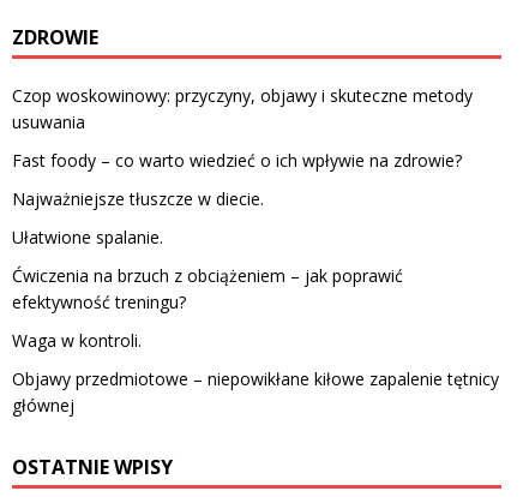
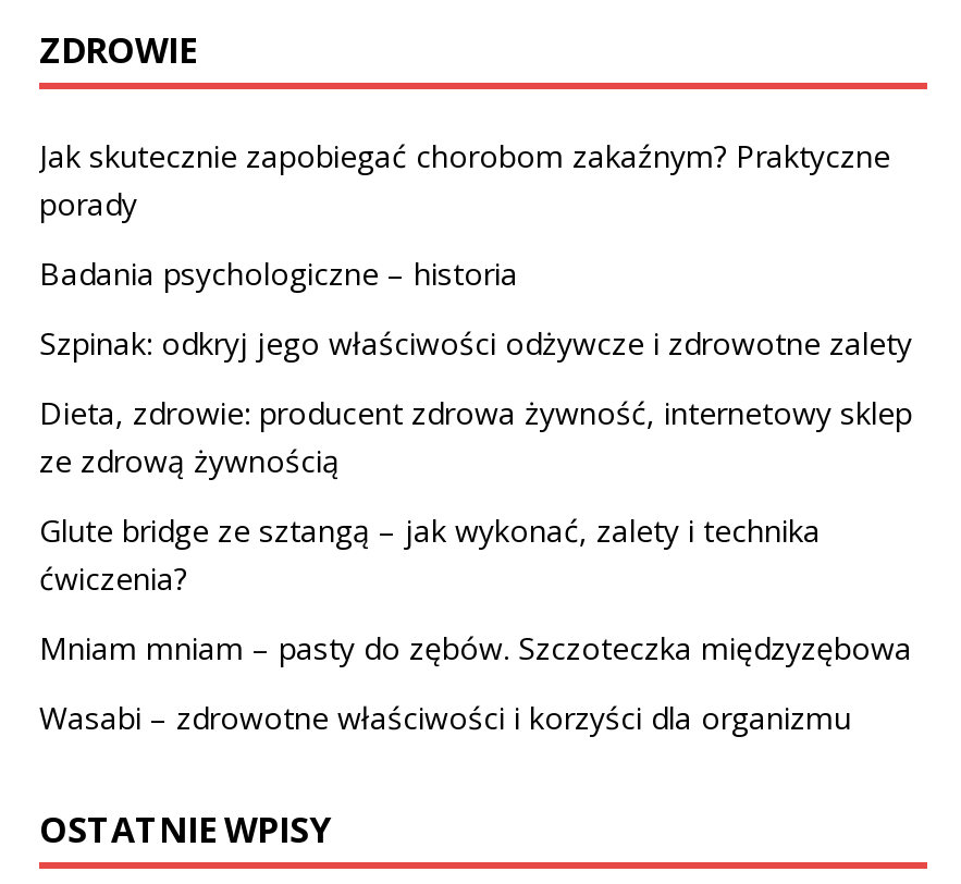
- Czop woskowinowy: przyczyny, objawy i skuteczne metody
- usuwania
+ Jak skutecznie zapobiegać chorobom zakaźnym? Praktyczne
+ porady

- Fast foody – co warto wiedzieć o ich wpływie na zdrowie?
+ Badania psychologiczne – historia

- Najważniejsze tłuszcze w diecie.
+ Szpinak: odkryj jego właściwości odżywcze i zdrowotne zalety

- Ułatwione spalanie.
+ Dieta, zdrowie: producent zdrowa żywność, internetowy sklep
+ ze zdrową żywnością

- Ćwiczenia na brzuch z obciążeniem – jak poprawić
- efektywność treningu?
+ Glute bridge ze sztangą – jak wykonać, zalety i technika
+ ćwiczenia?

- Waga w kontroli.
+ Mniam mniam – pasty do zębów. Szczoteczka międzyzębowa

- Objawy przedmiotowe – niepowikłane kiłowe zapalenie tętnicy
- głównej
+ Wasabi – zdrowotne właściwości i korzyści dla organizmu
